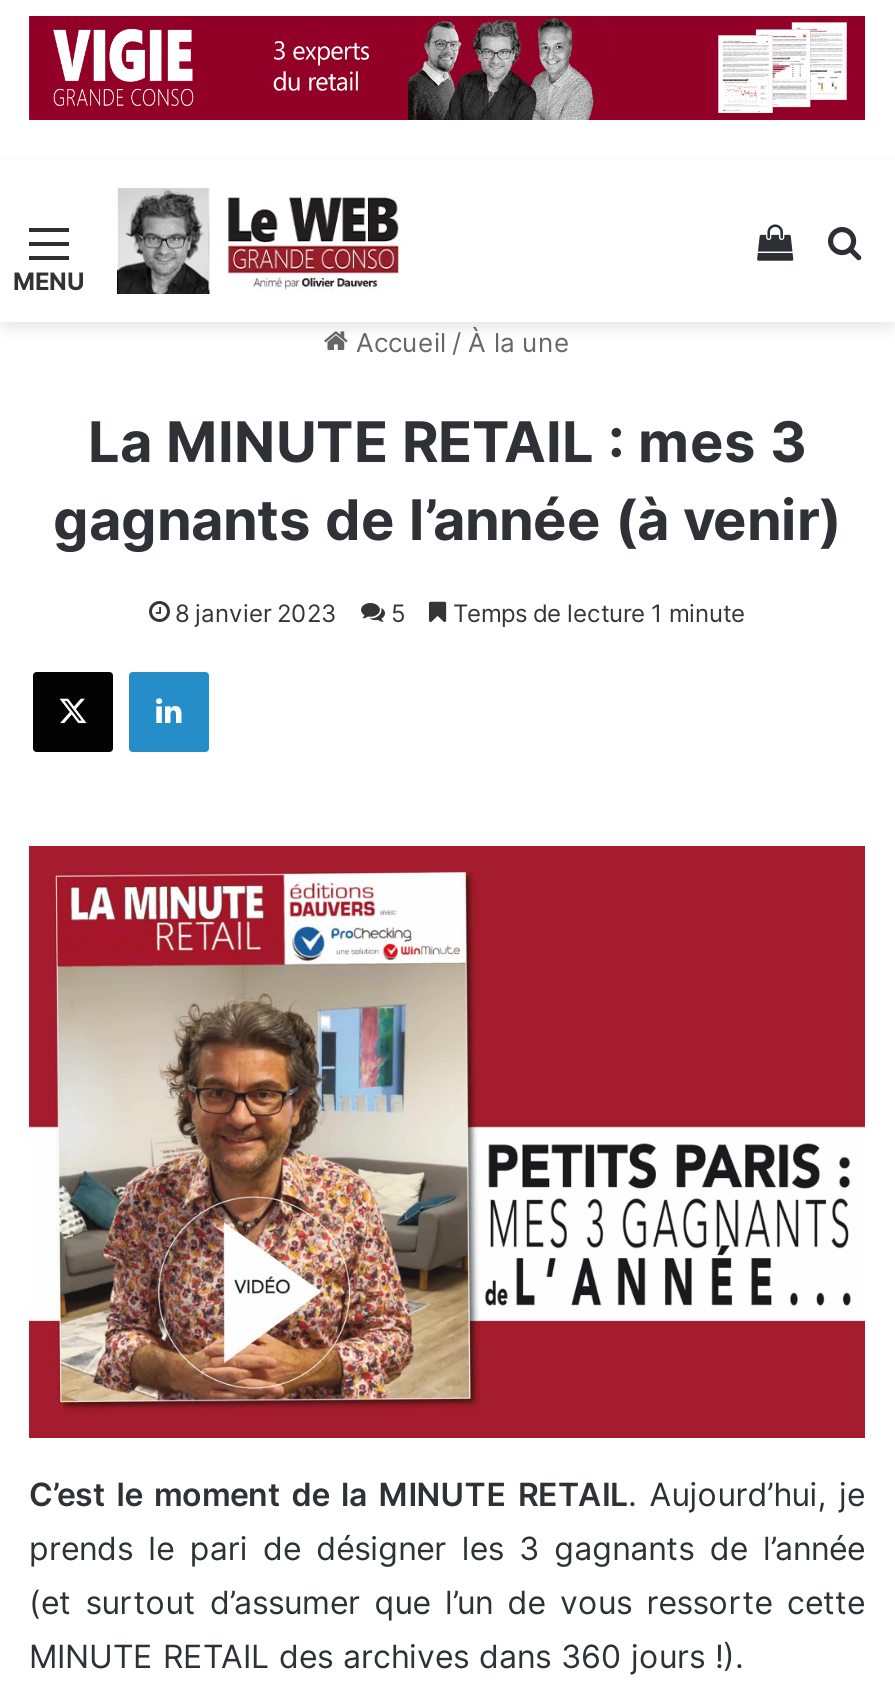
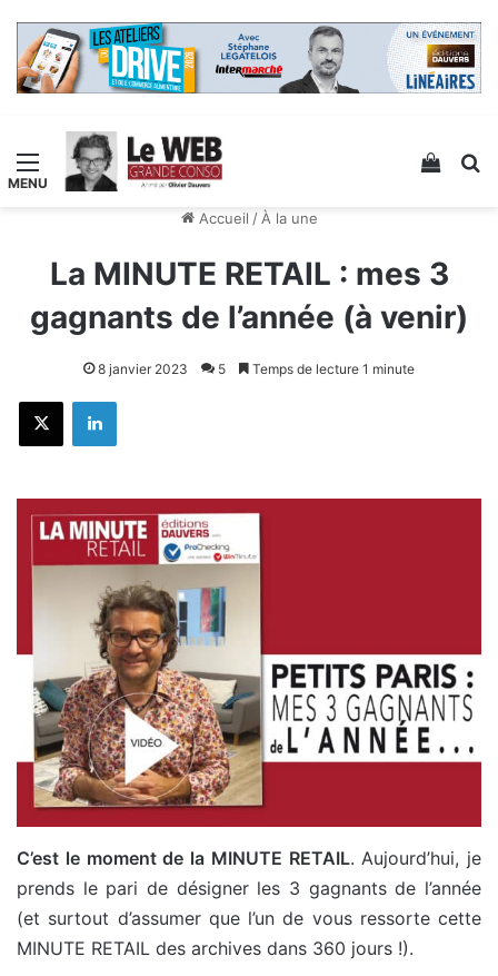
- [image]
+ [image]
